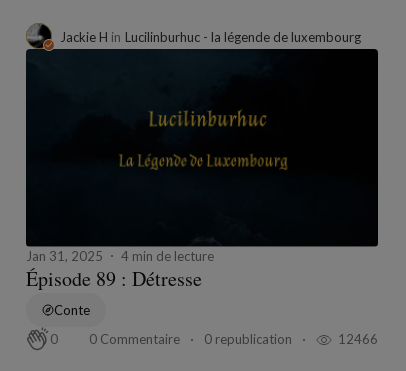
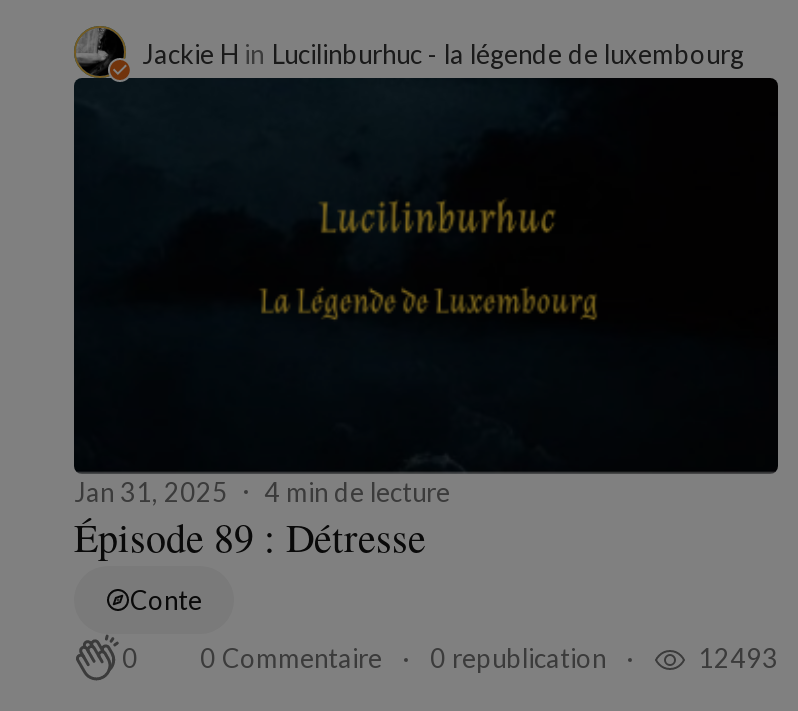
- 12466
+ 12493
